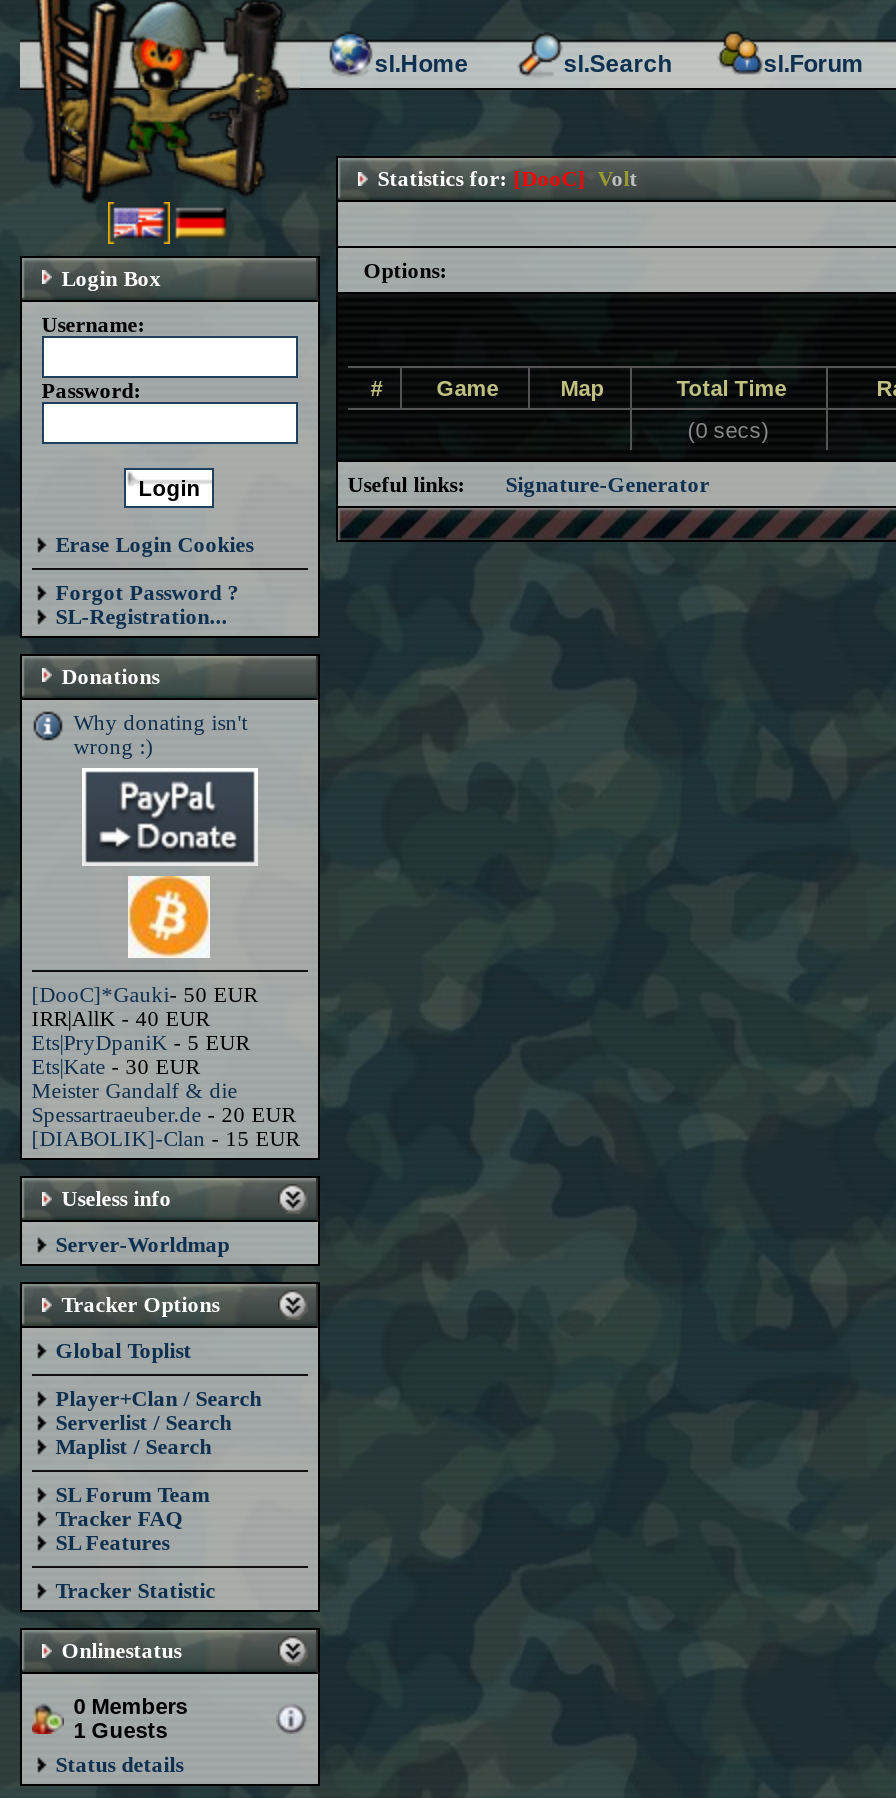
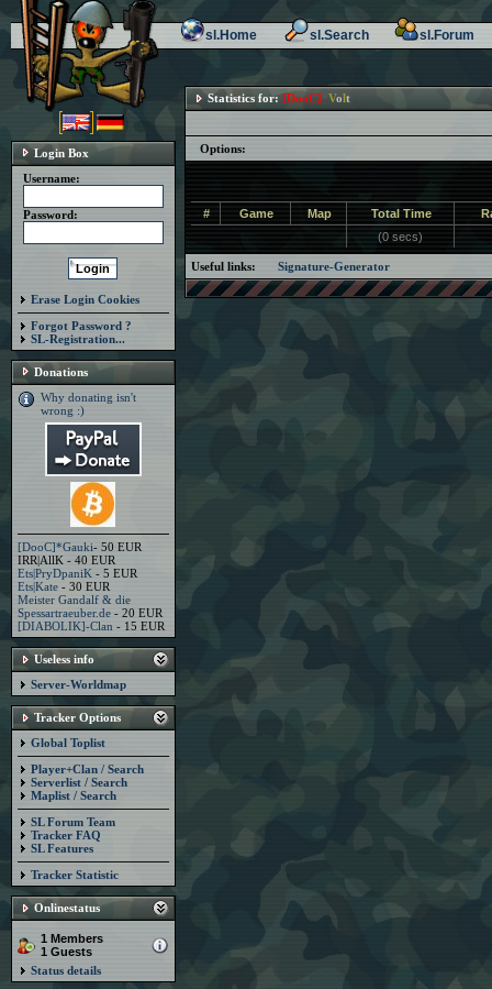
- 0 Members
+ 1 Members
